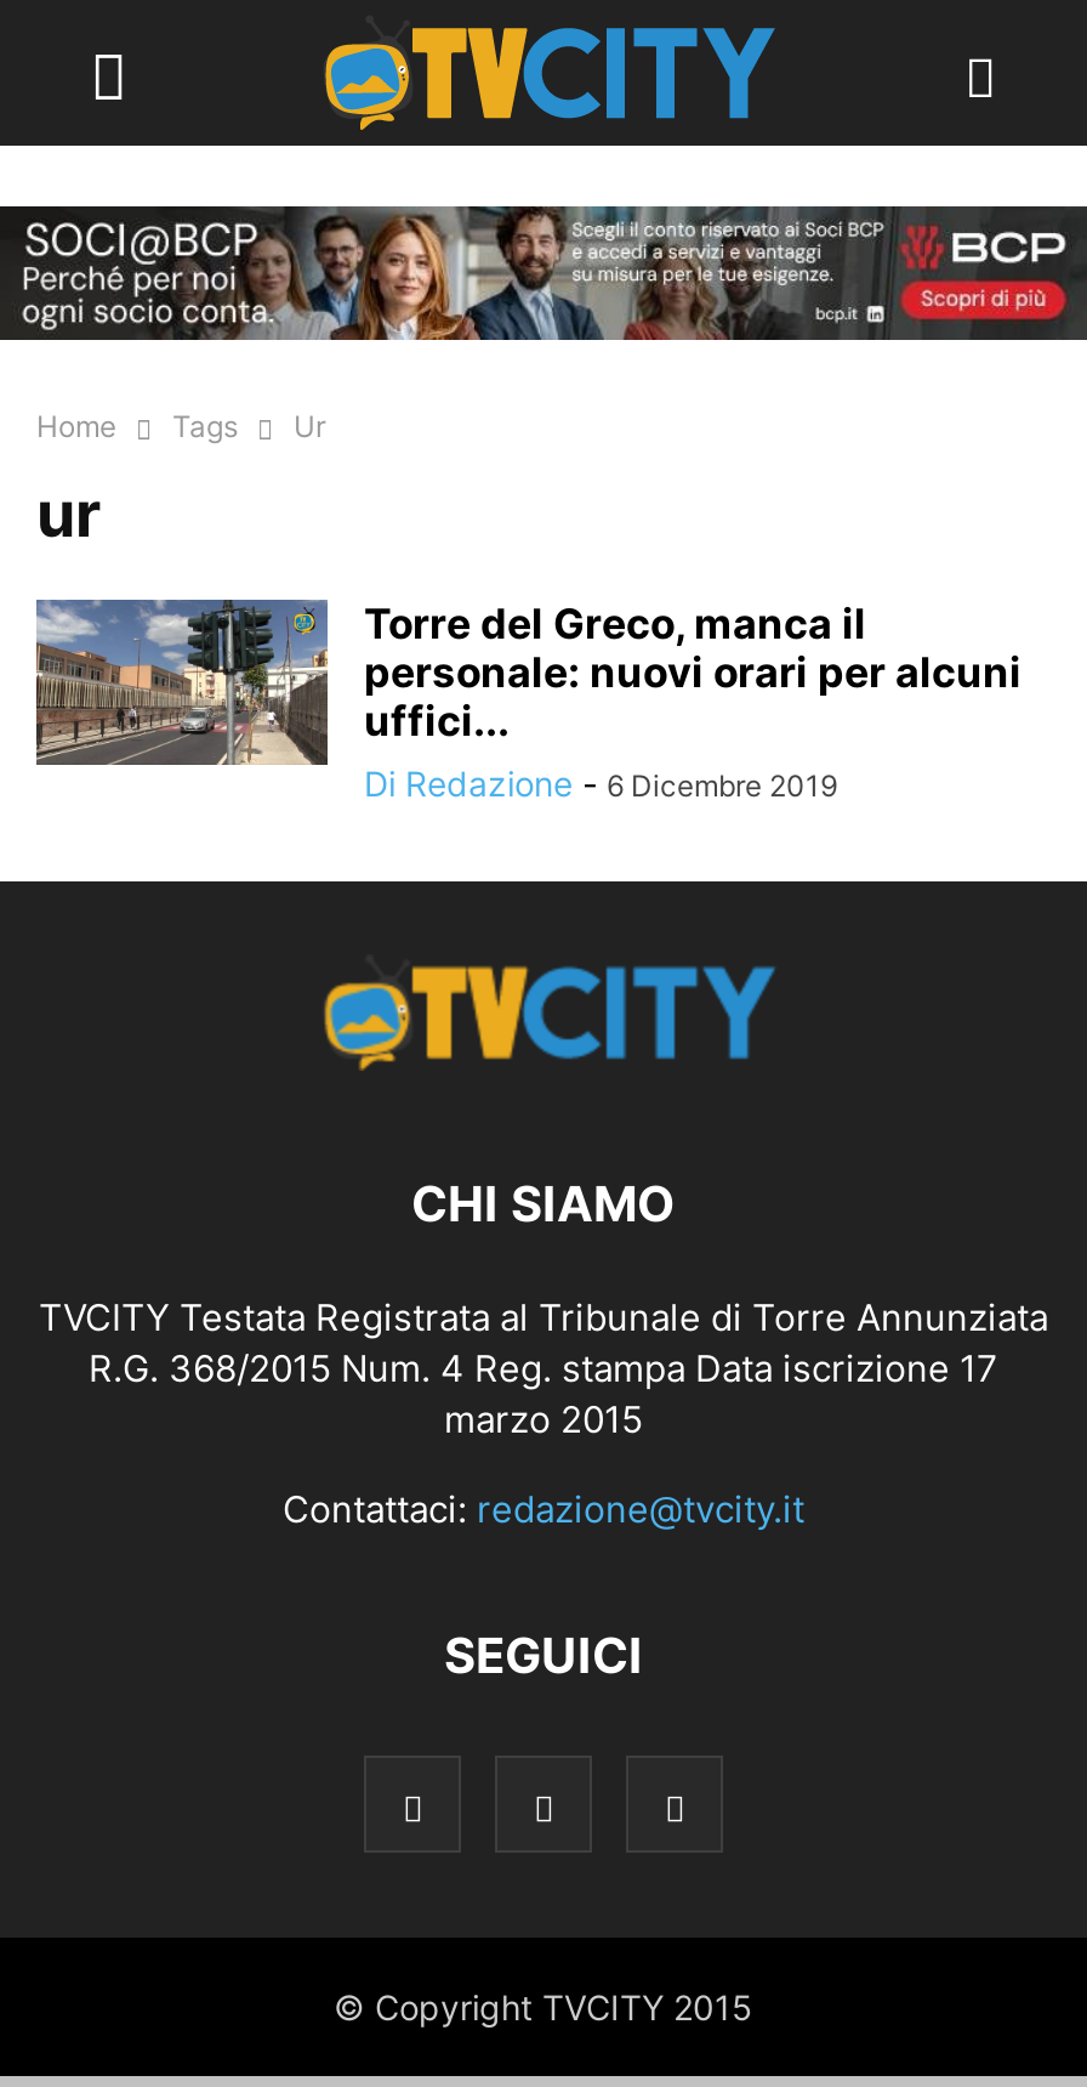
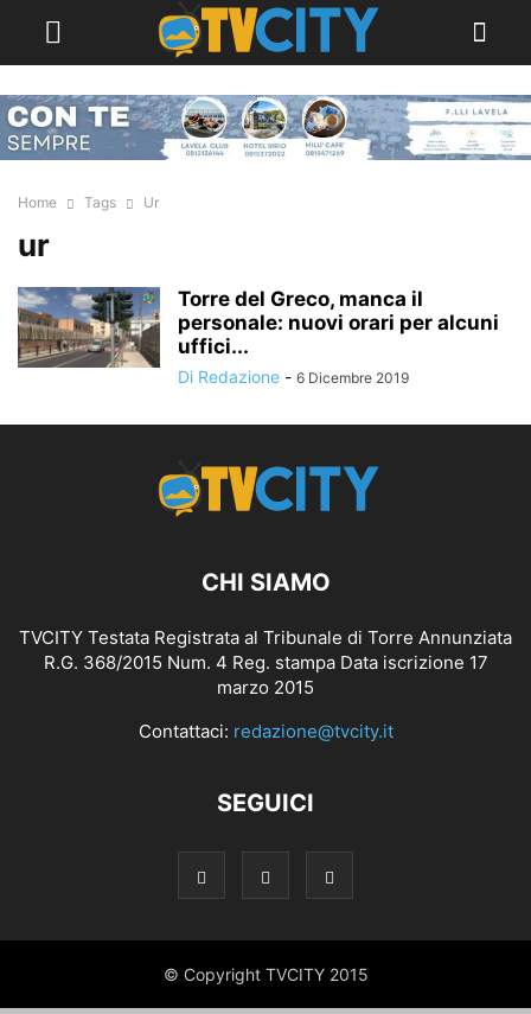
- [image]
+ [image]
